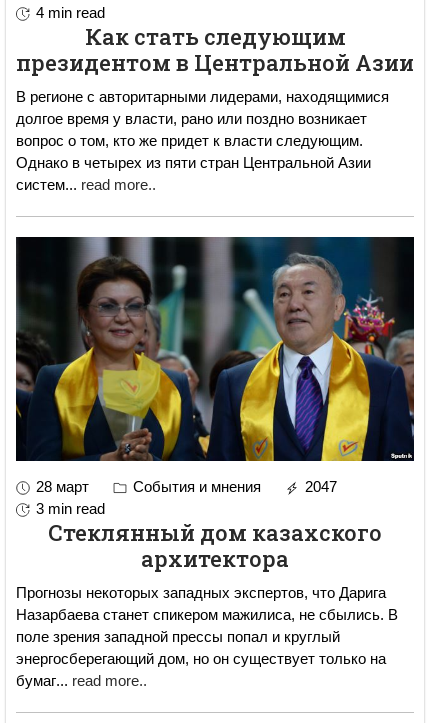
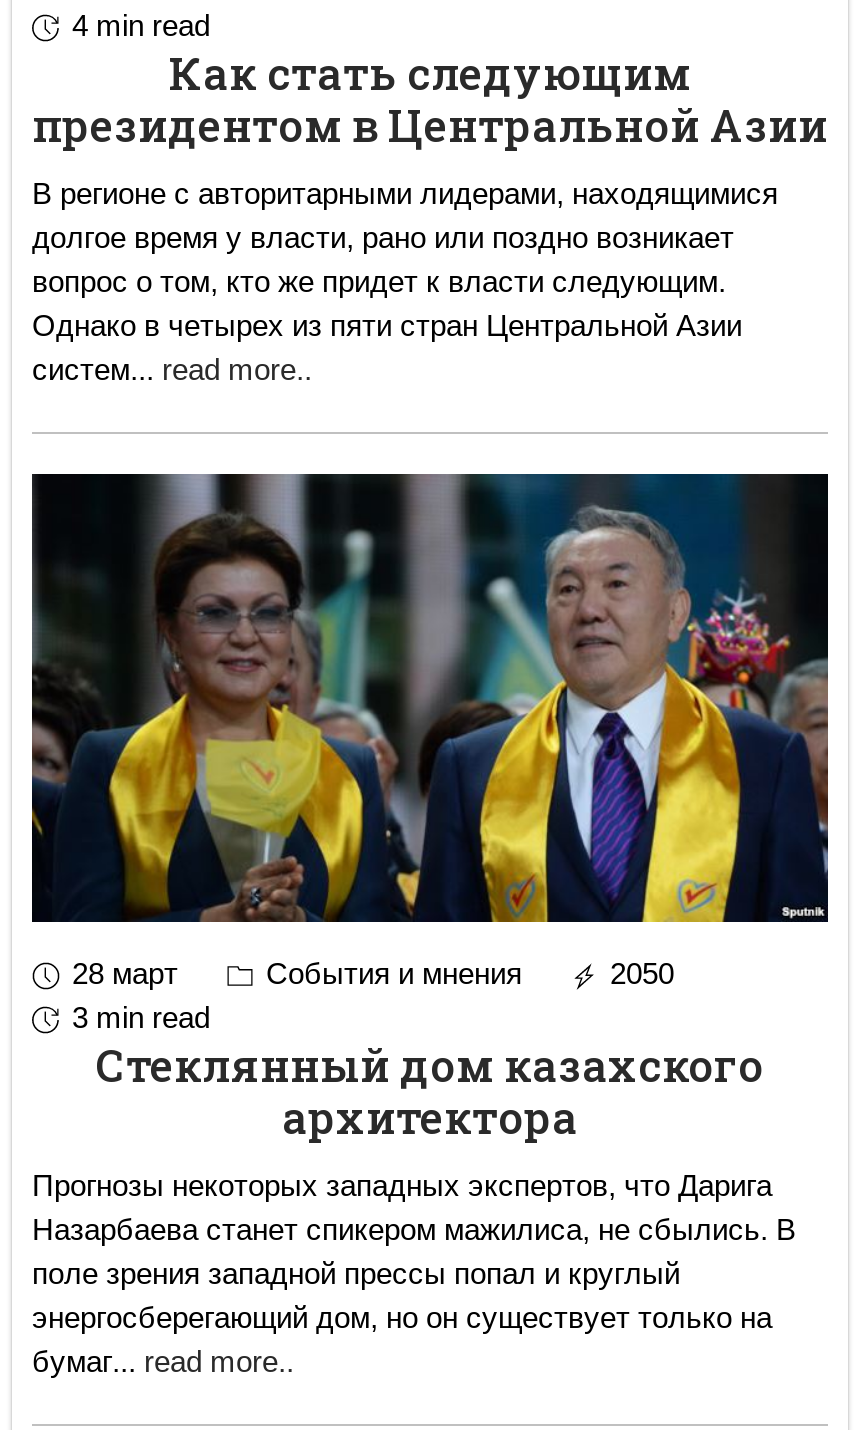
- 2047
+ 2050
